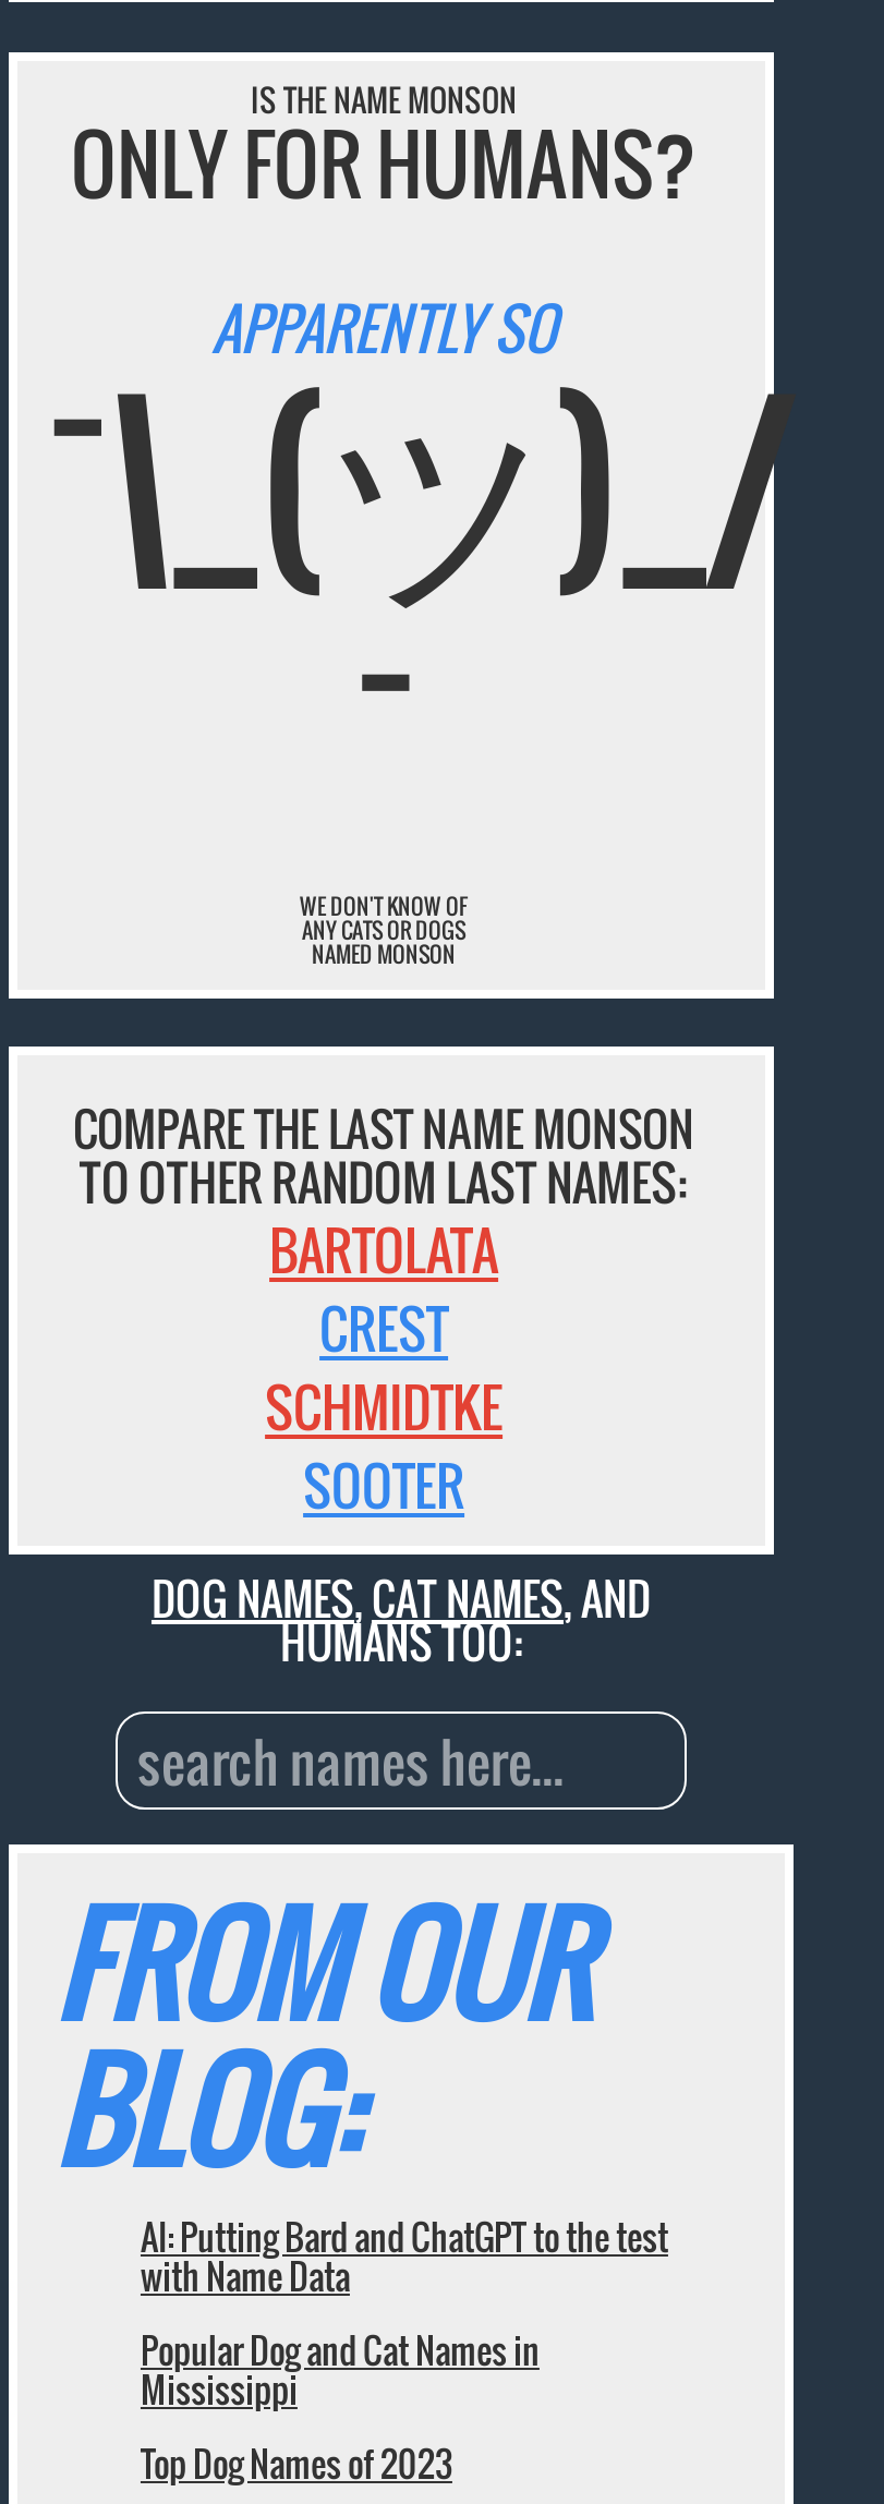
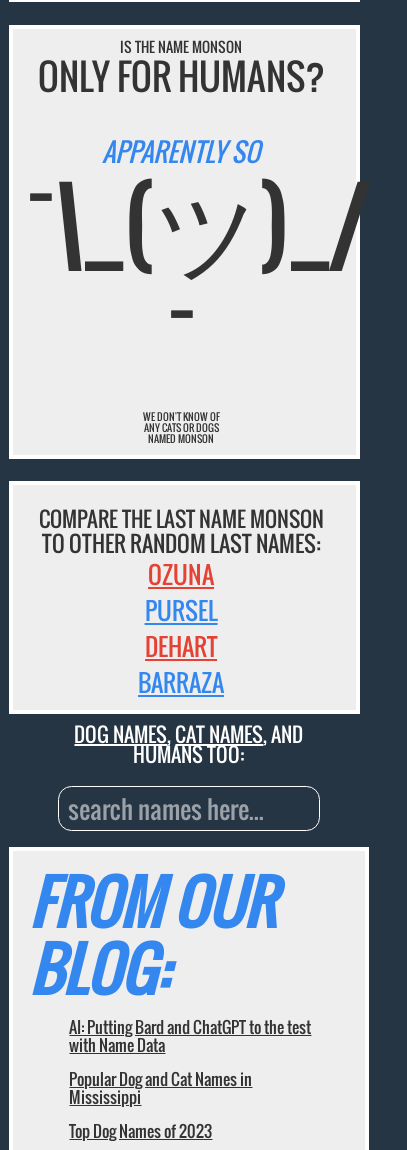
- BARTOLATA
- CREST
- SCHMIDTKE
- SOOTER
+ OZUNA
+ PURSEL
+ DEHART
+ BARRAZA
